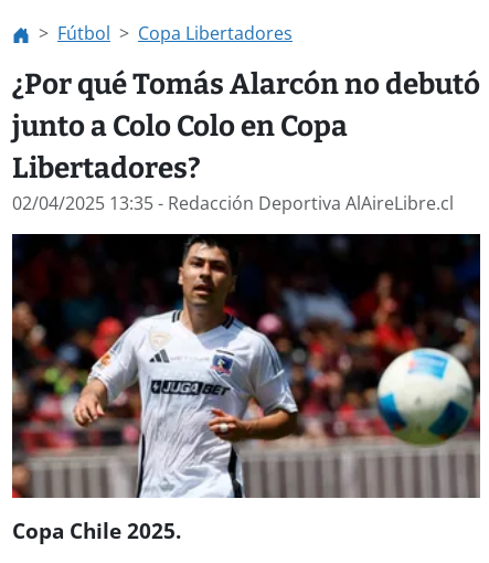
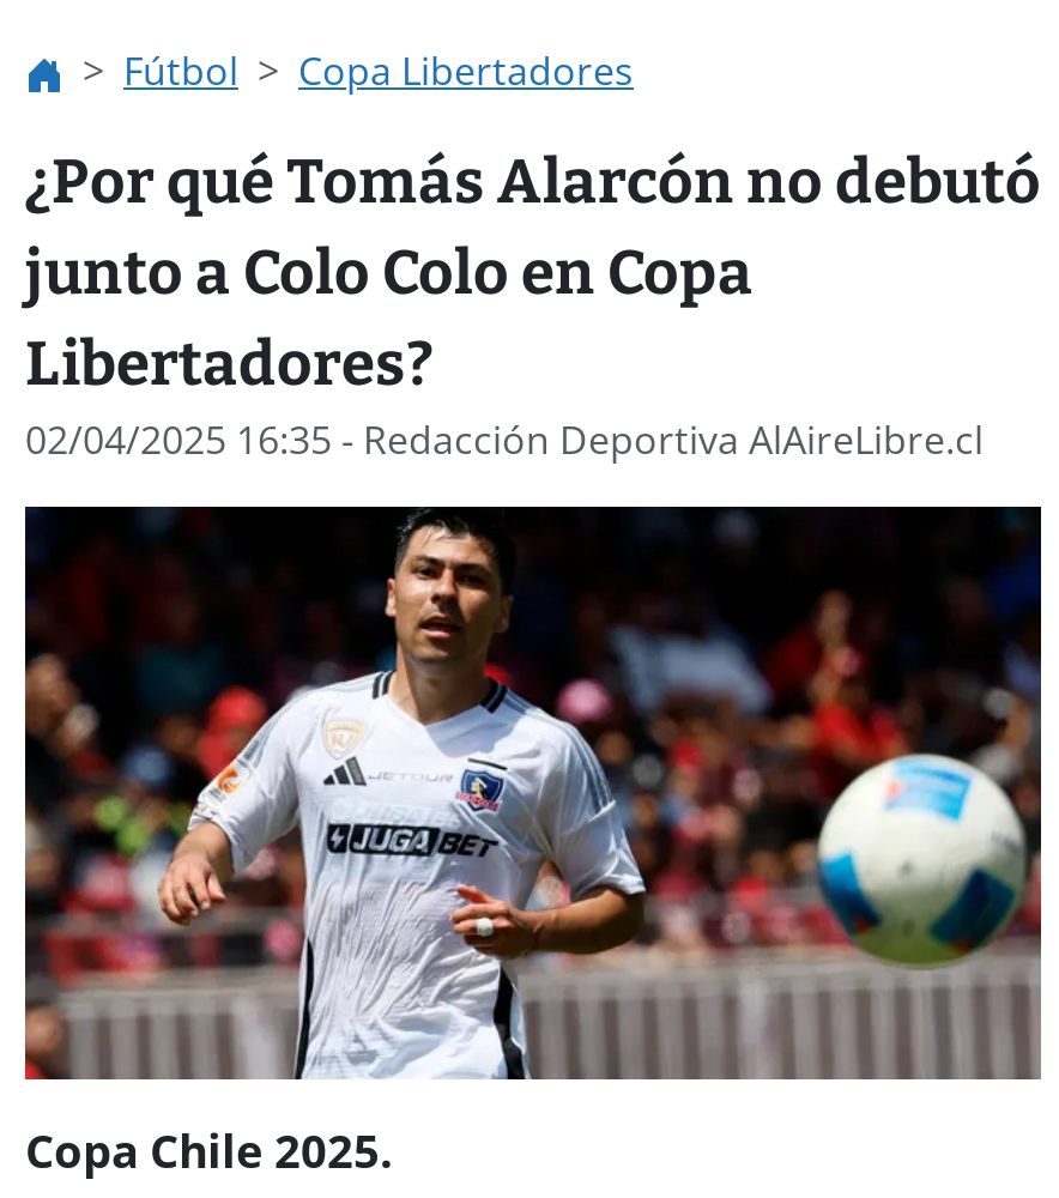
- 02/04/2025 13:35 - Redacción Deportiva AlAireLibre.cl
+ 02/04/2025 16:35 - Redacción Deportiva AlAireLibre.cl
